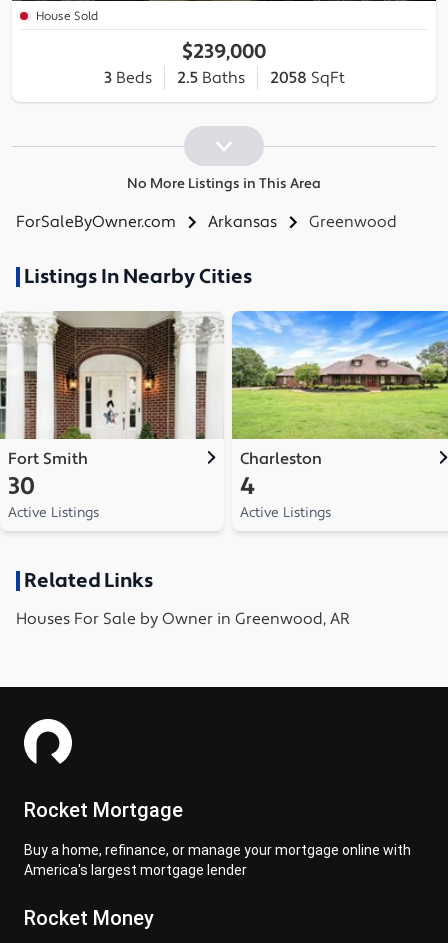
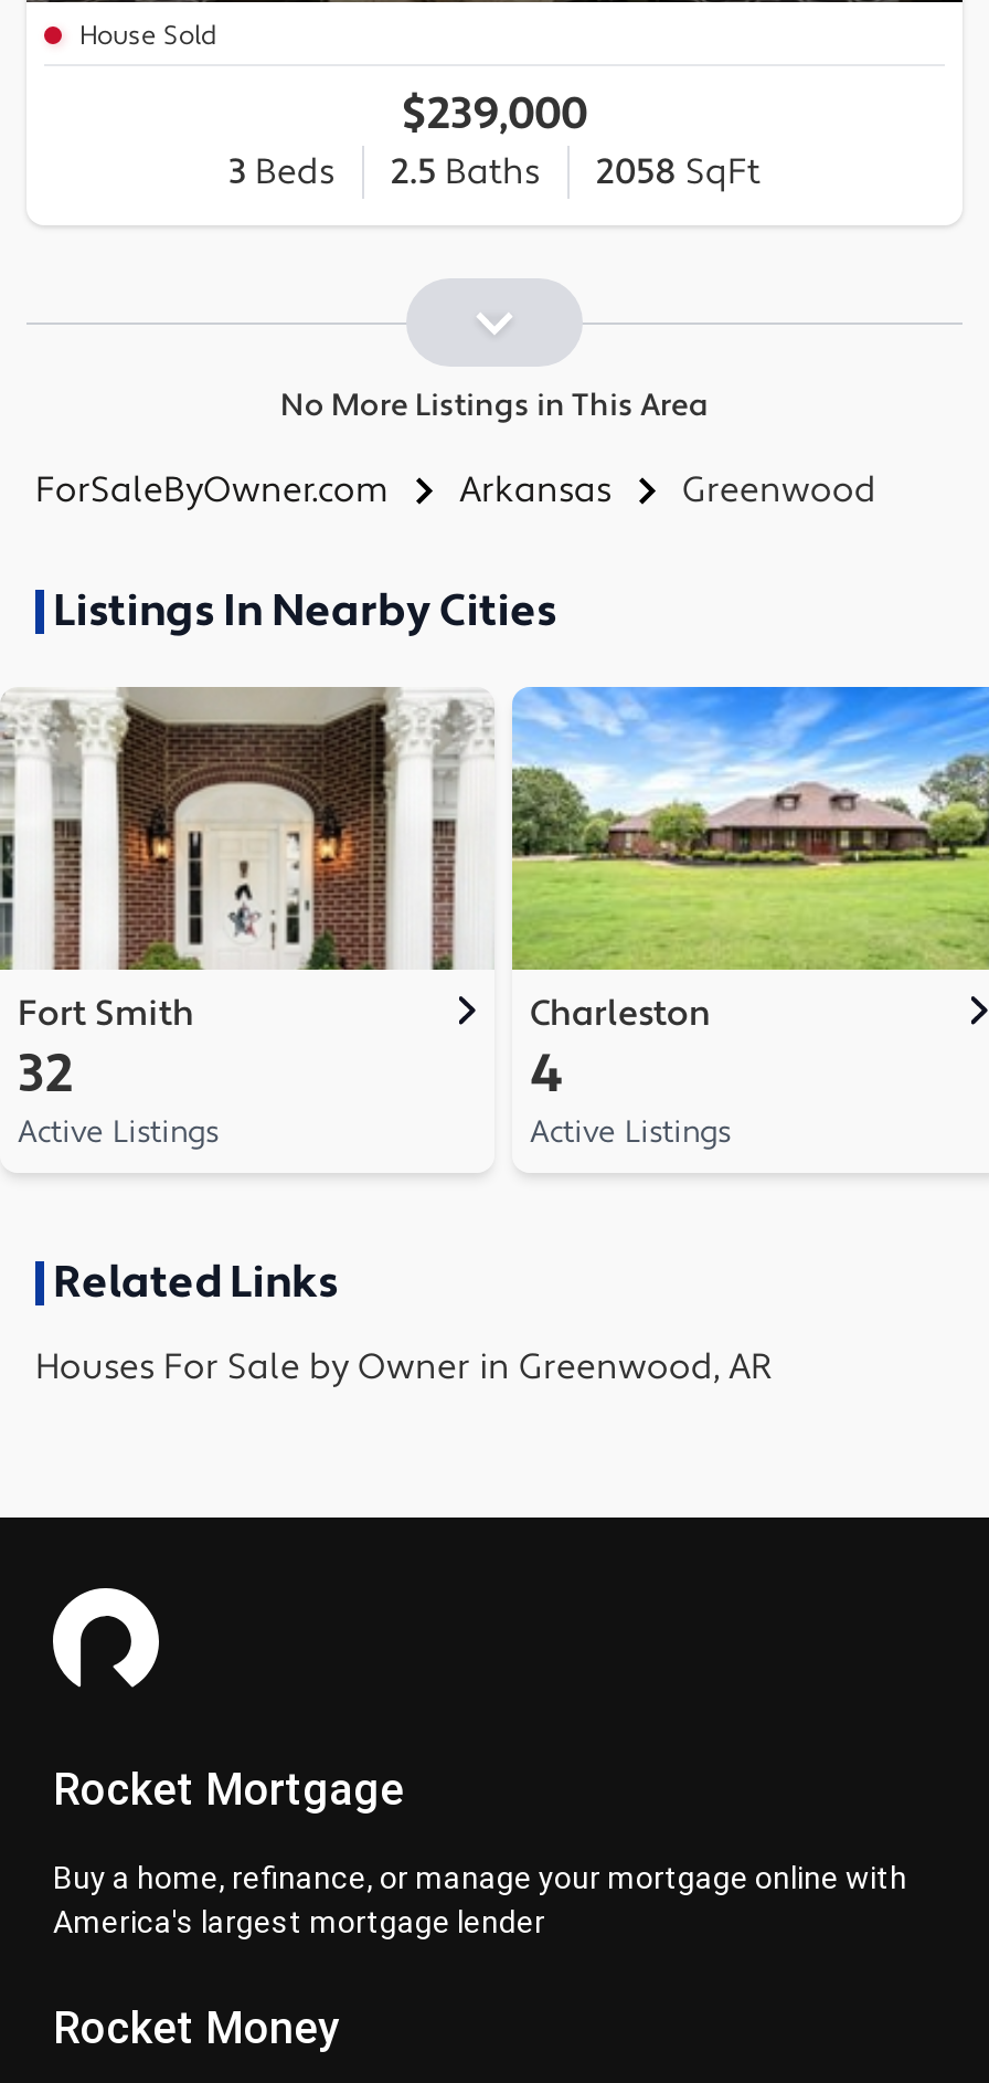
- 30
+ 32
